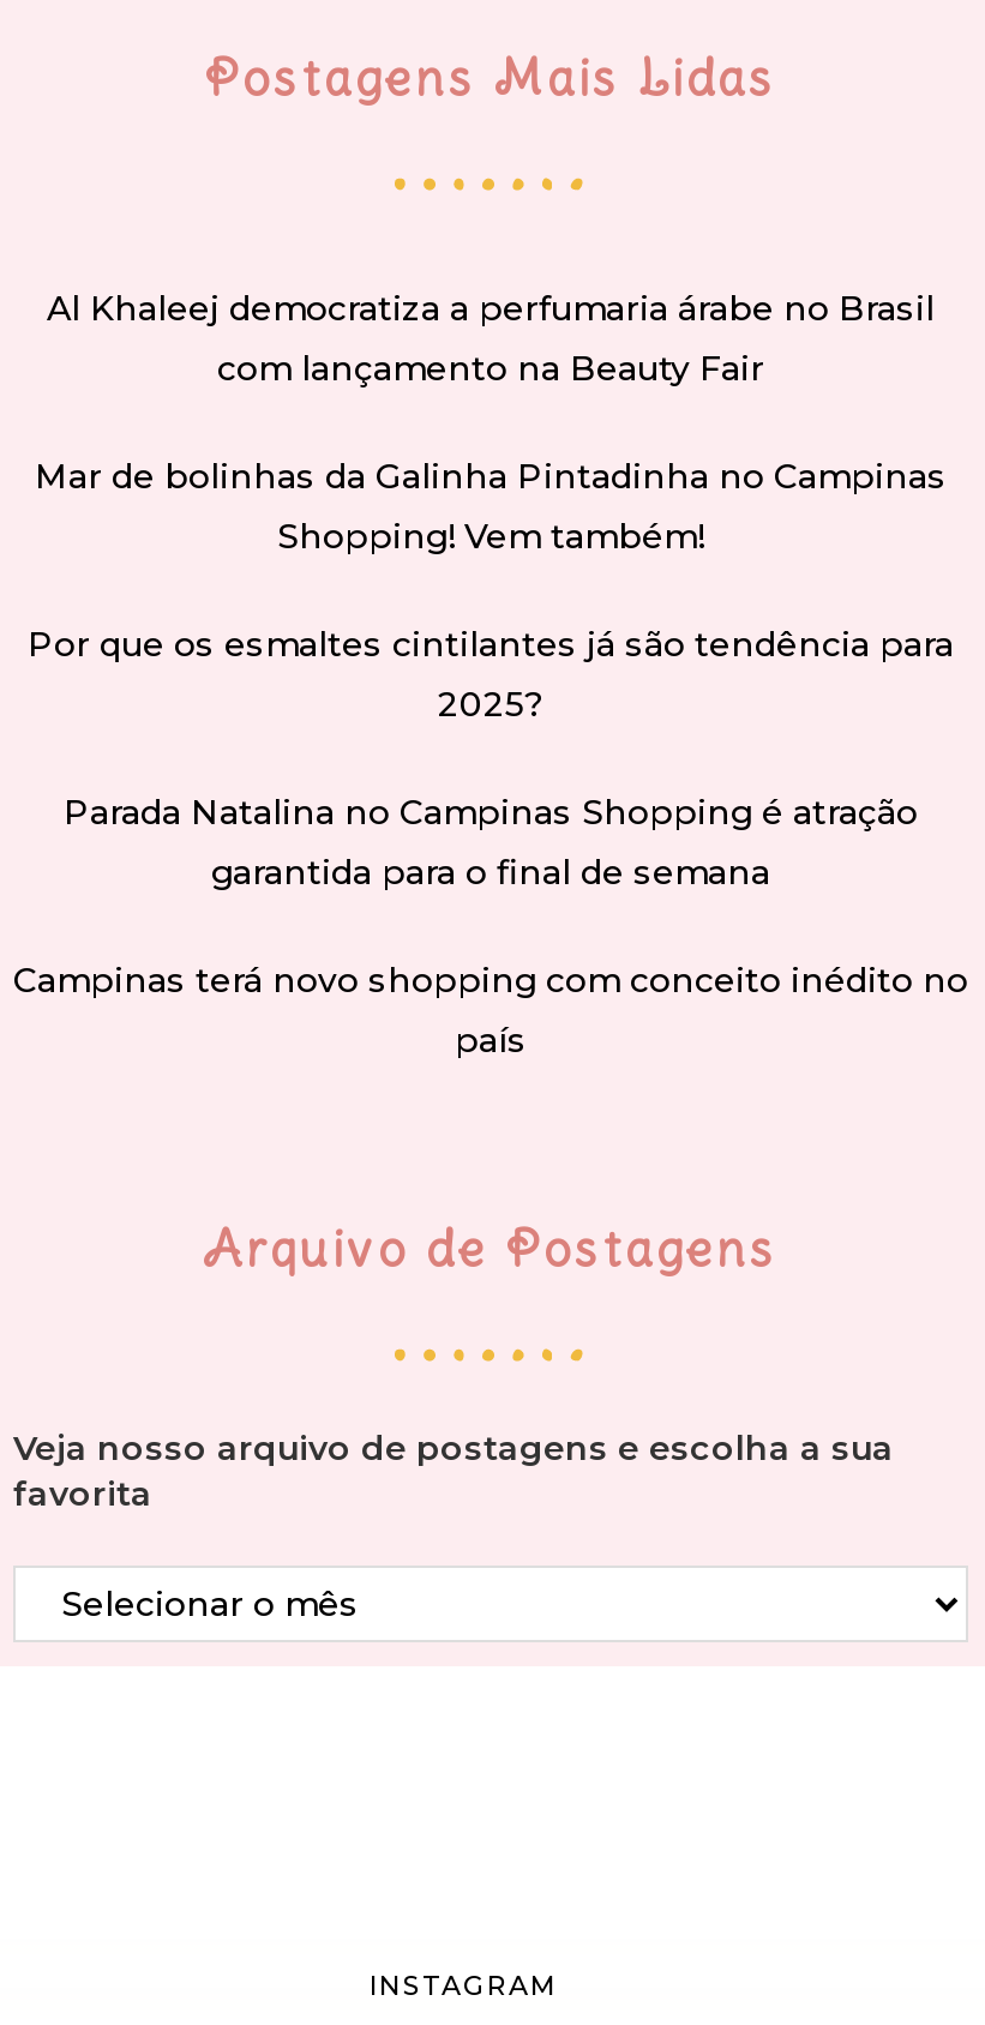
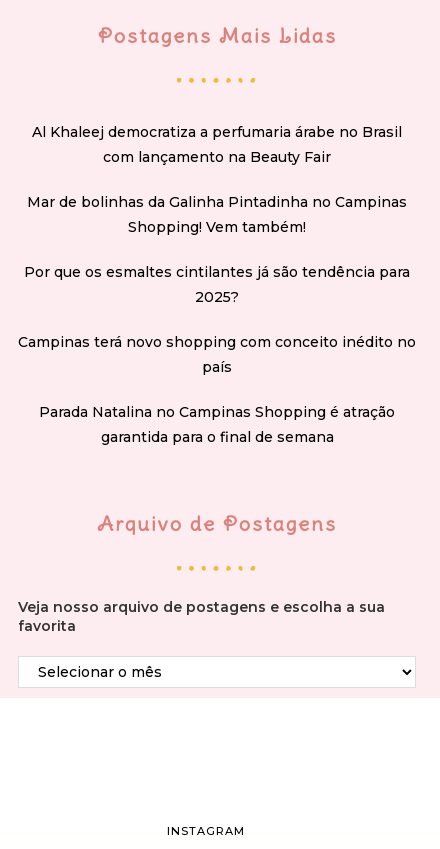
moved down: Parada Natalina no Campinas Shopping é atração | garantida para o final de semana

moved up: Campinas terá novo shopping com conceito inédito no | país
